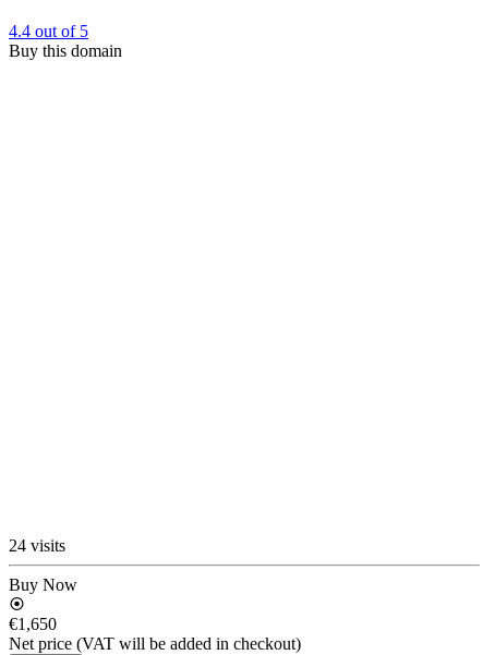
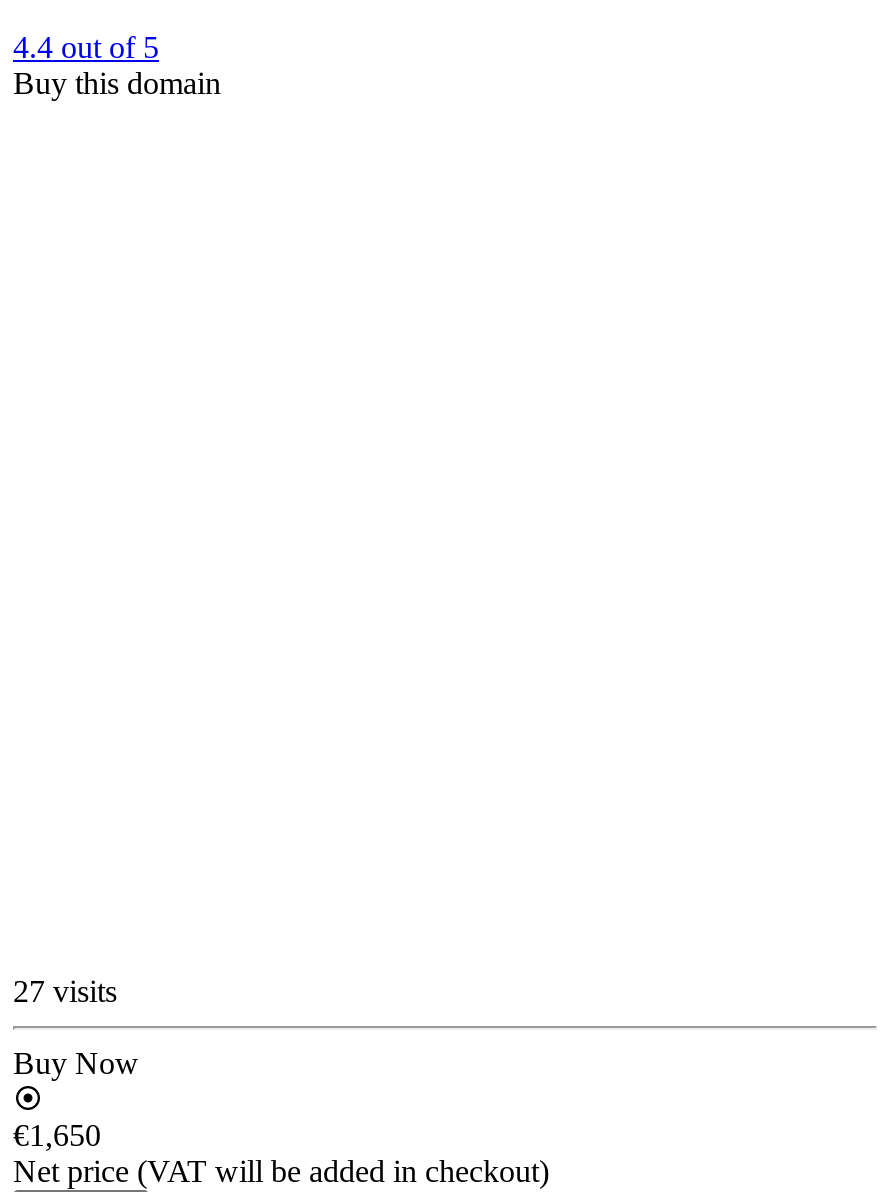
- 24 visits
+ 27 visits
